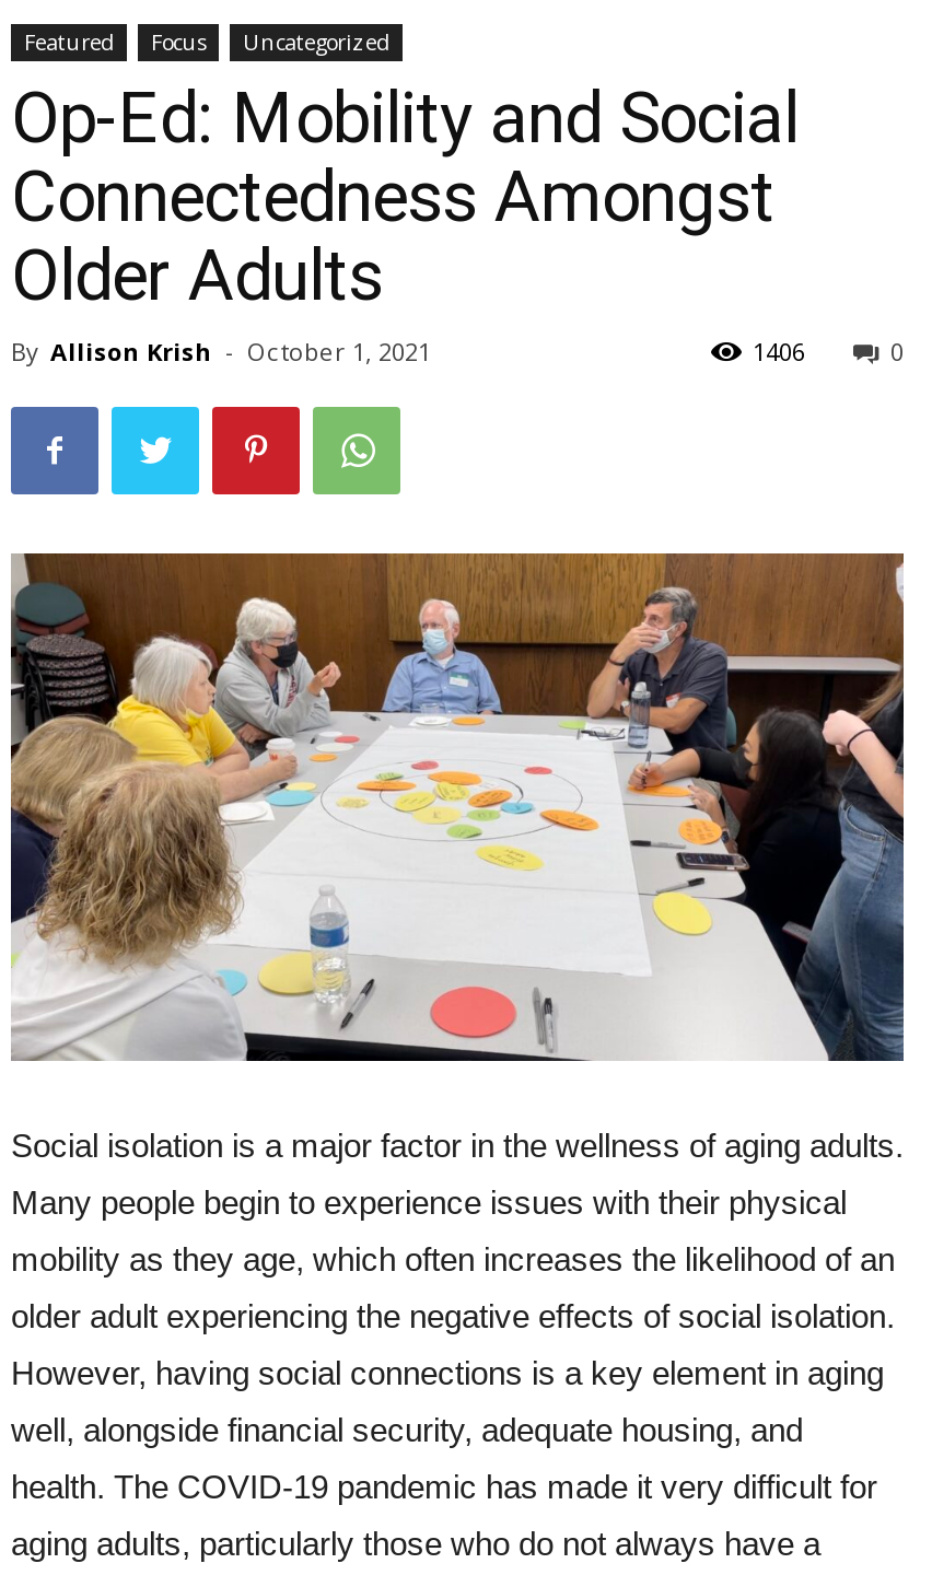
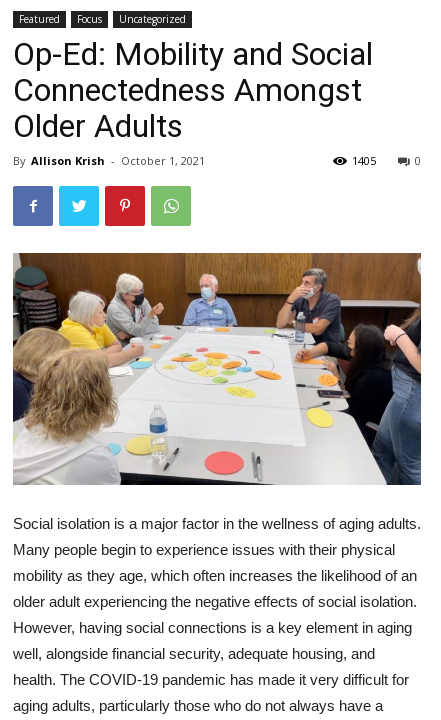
- 1406
+ 1405
